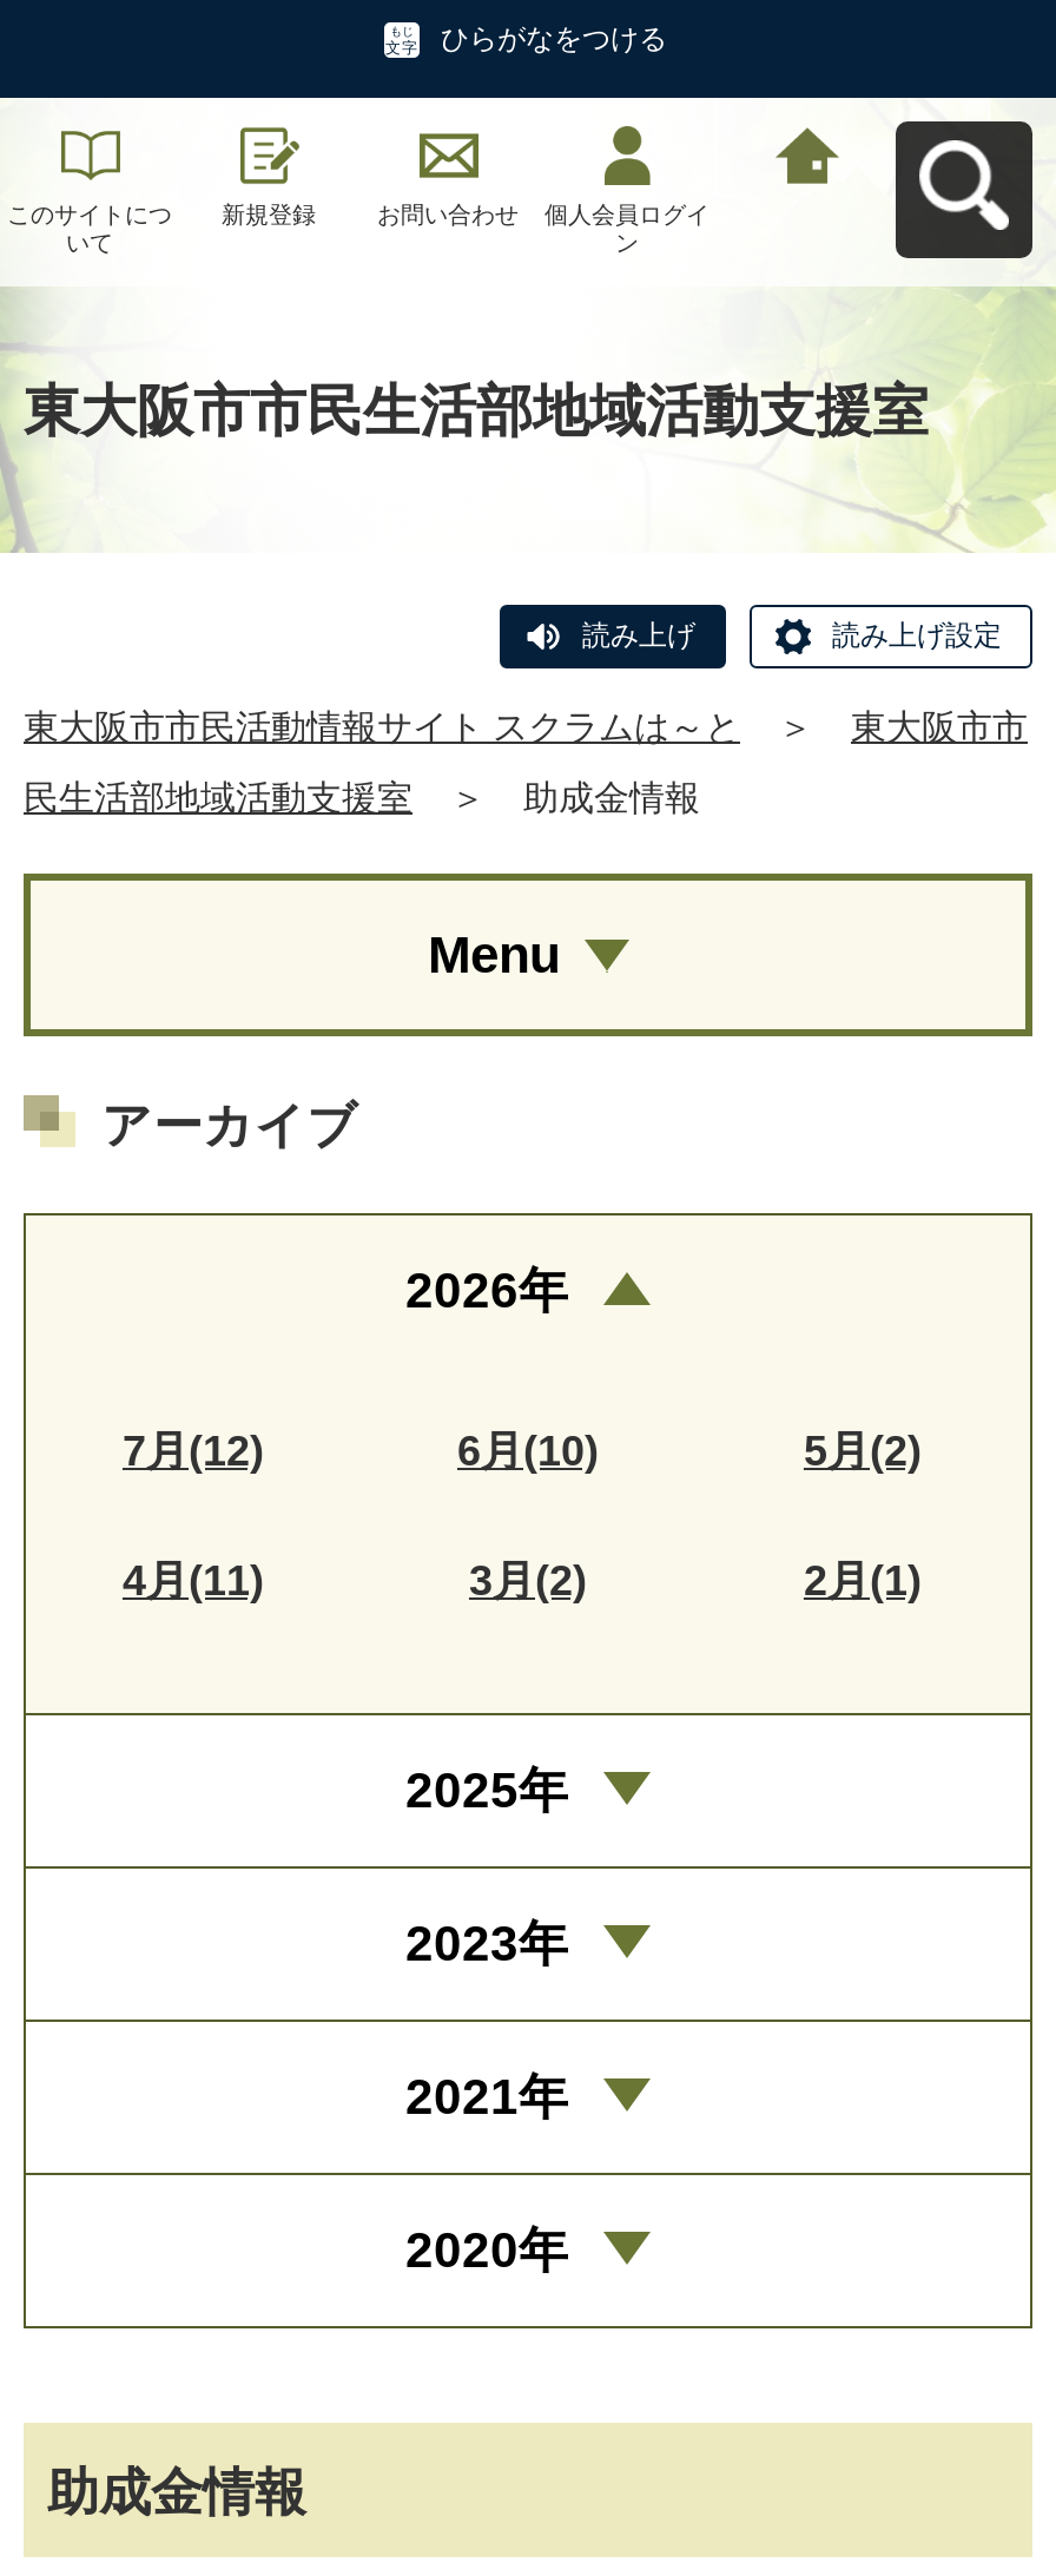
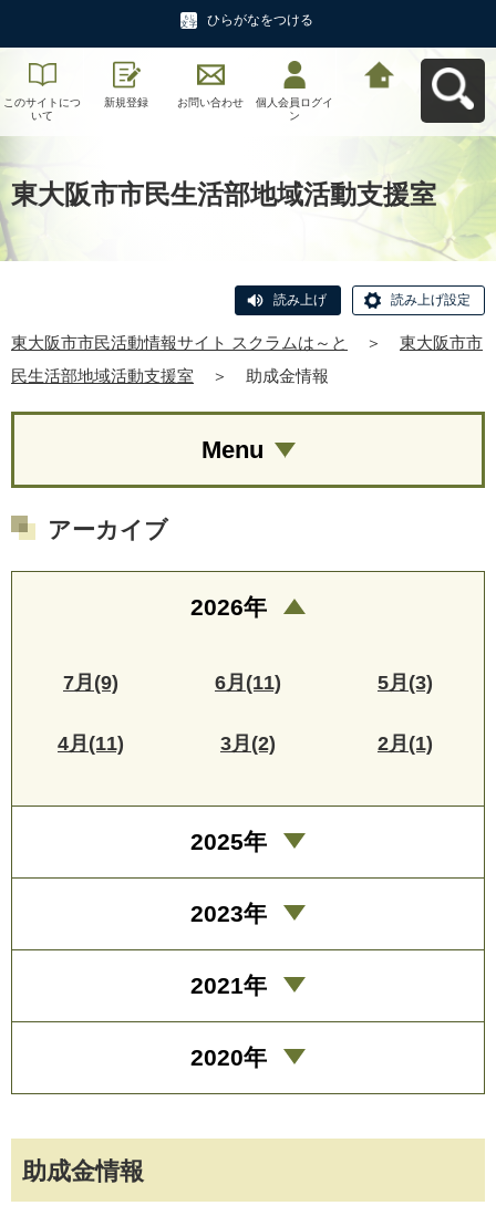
- 7月(12)
+ 7月(9)

- 6月(10)
+ 6月(11)

- 5月(2)
+ 5月(3)
